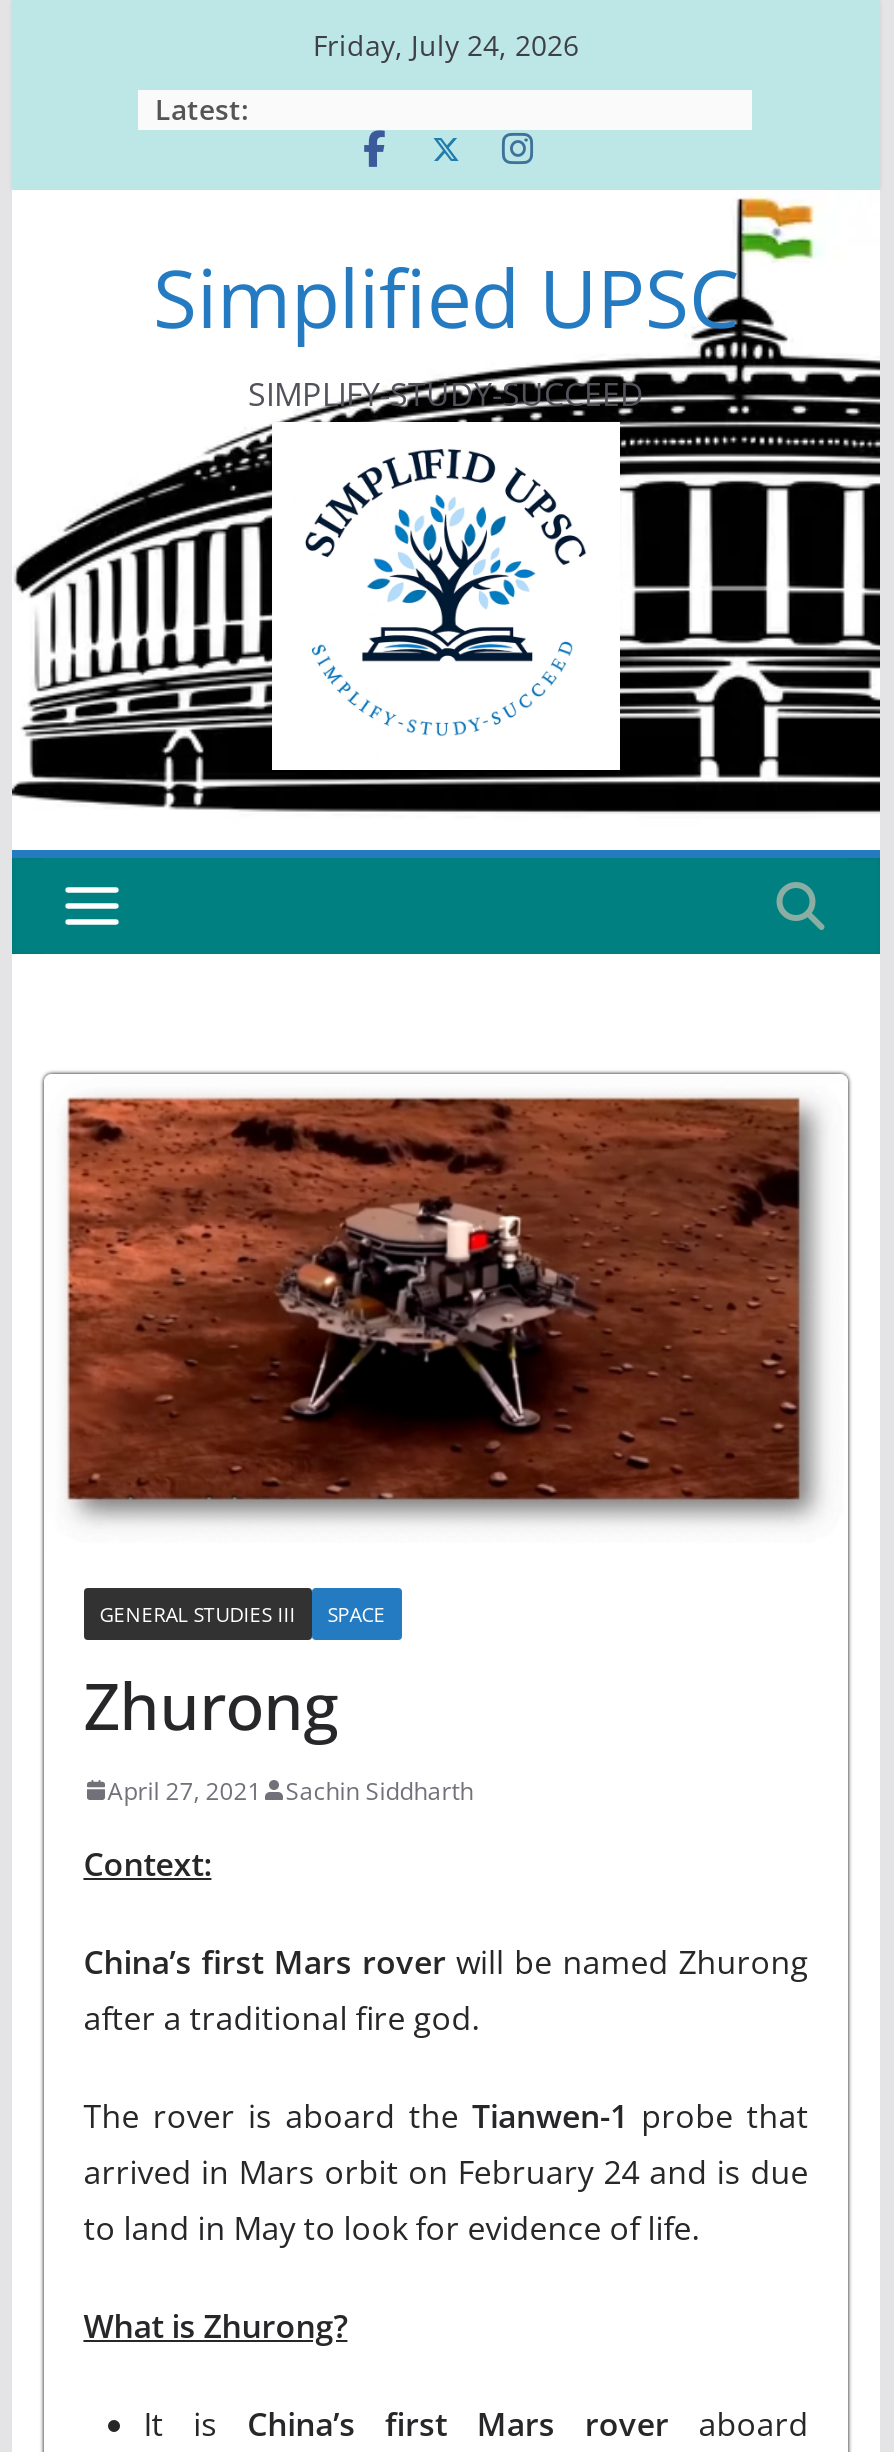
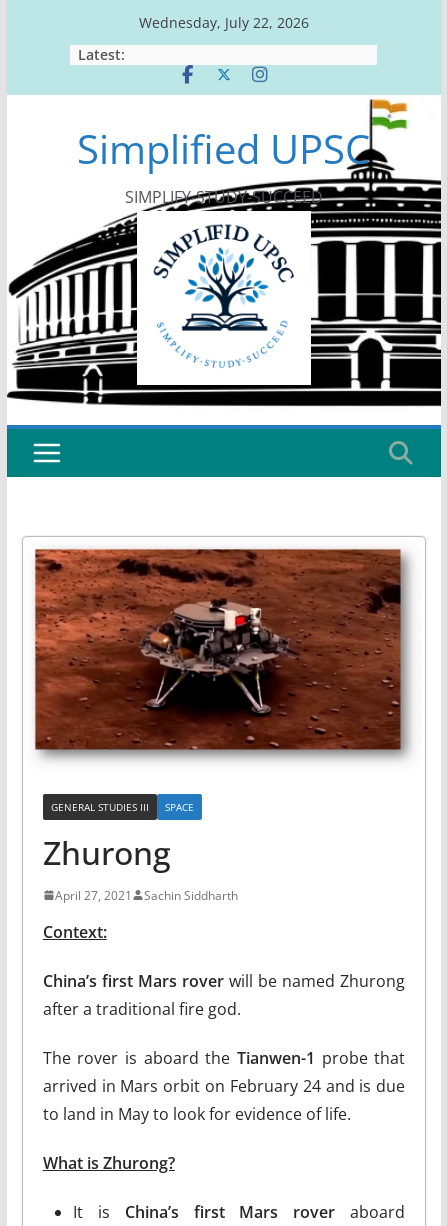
- Friday, July 24, 2026
+ Wednesday, July 22, 2026
